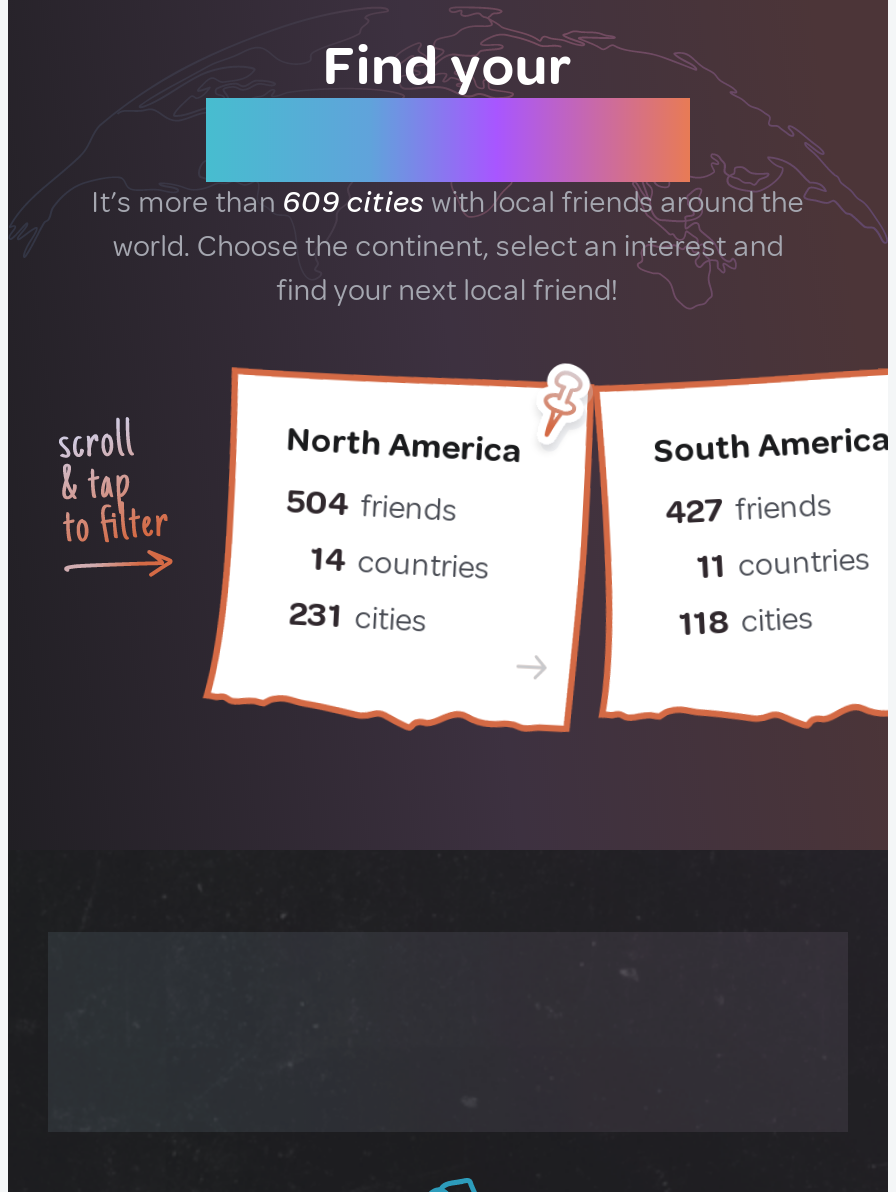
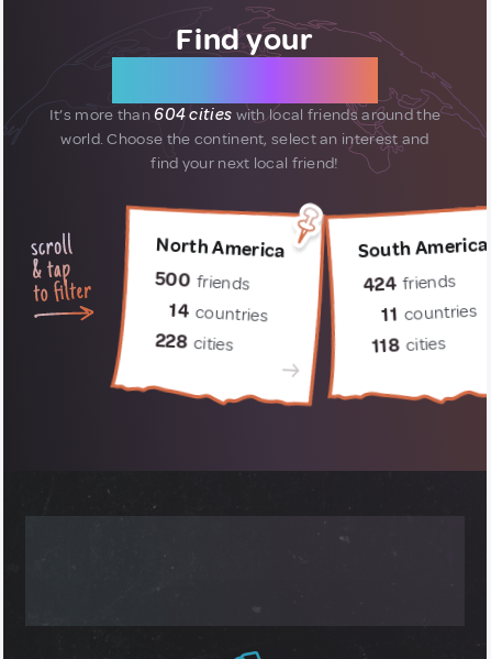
- It’s more than 609 cities with local friends around the
+ It’s more than 604 cities with local friends around the

- 504 friends
+ 500 friends

- 427 friends
+ 424 friends

- 231 cities
+ 228 cities
